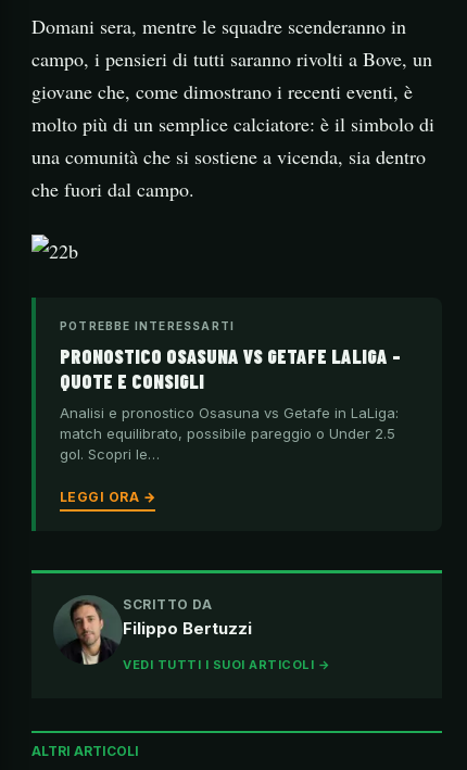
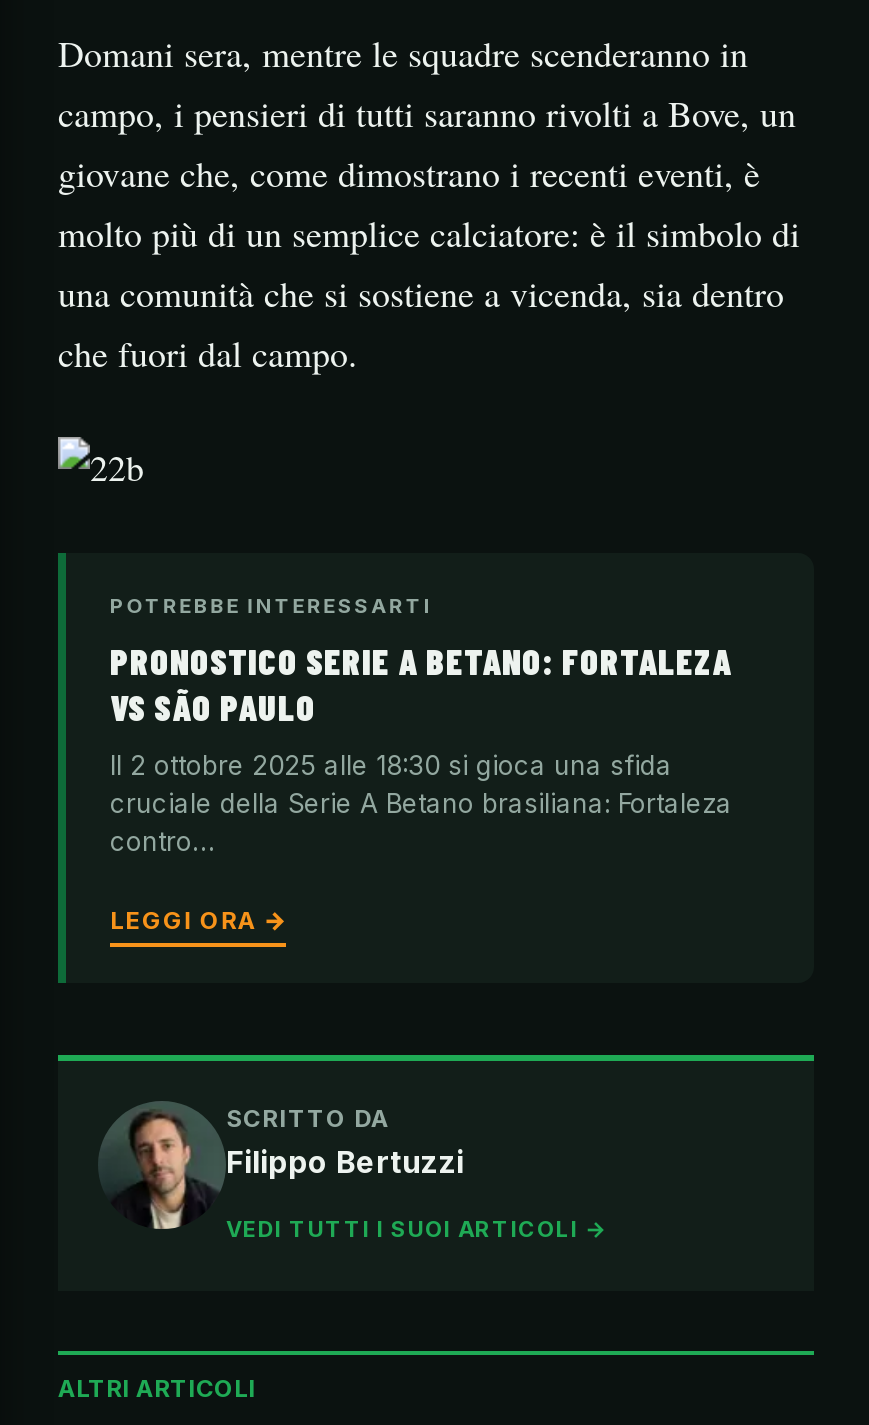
- PRONOSTICO OSASUNA VS GETAFE LALIGA –
- QUOTE E CONSIGLI
+ PRONOSTICO SERIE A BETANO: FORTALEZA
+ VS SÃO PAULO

- Analisi e pronostico Osasuna vs Getafe in LaLiga:
- match equilibrato, possibile pareggio o Under 2.5
- gol. Scopri le…
+ Il 2 ottobre 2025 alle 18:30 si gioca una sfida
+ cruciale della Serie A Betano brasiliana: Fortaleza
+ contro…
